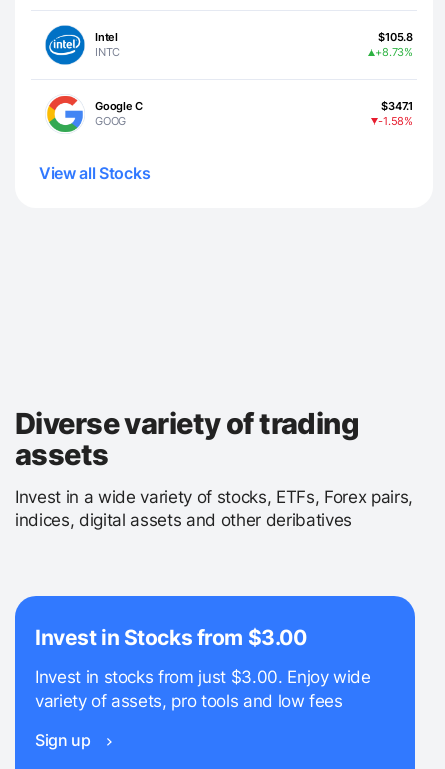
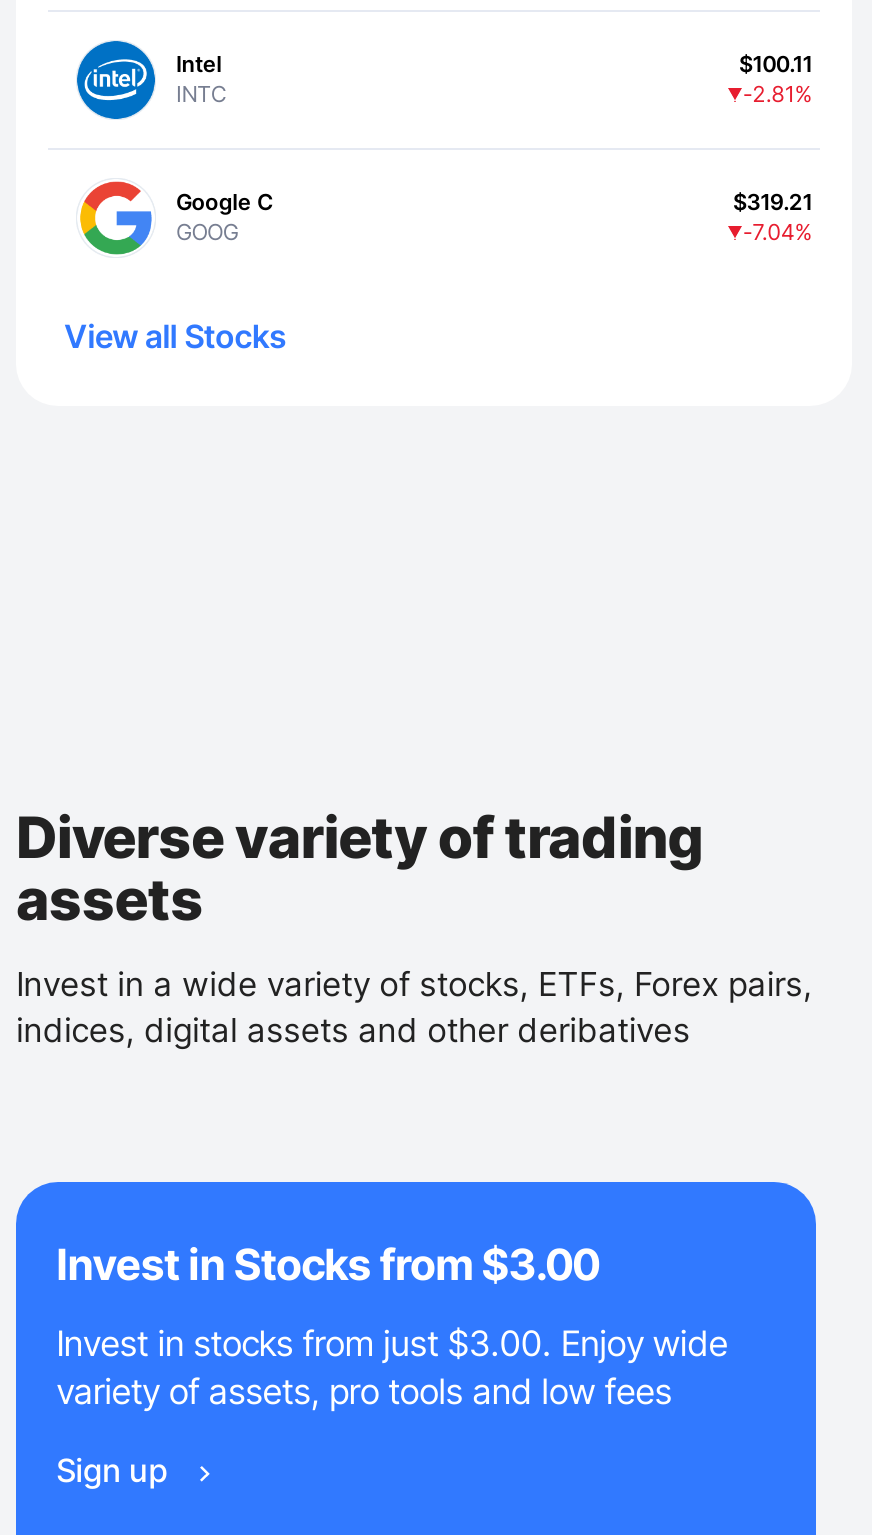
- $105.8
+ $100.11

- +8.73%
+ -2.81%

- $347.1
+ $319.21

- -1.58%
+ -7.04%
